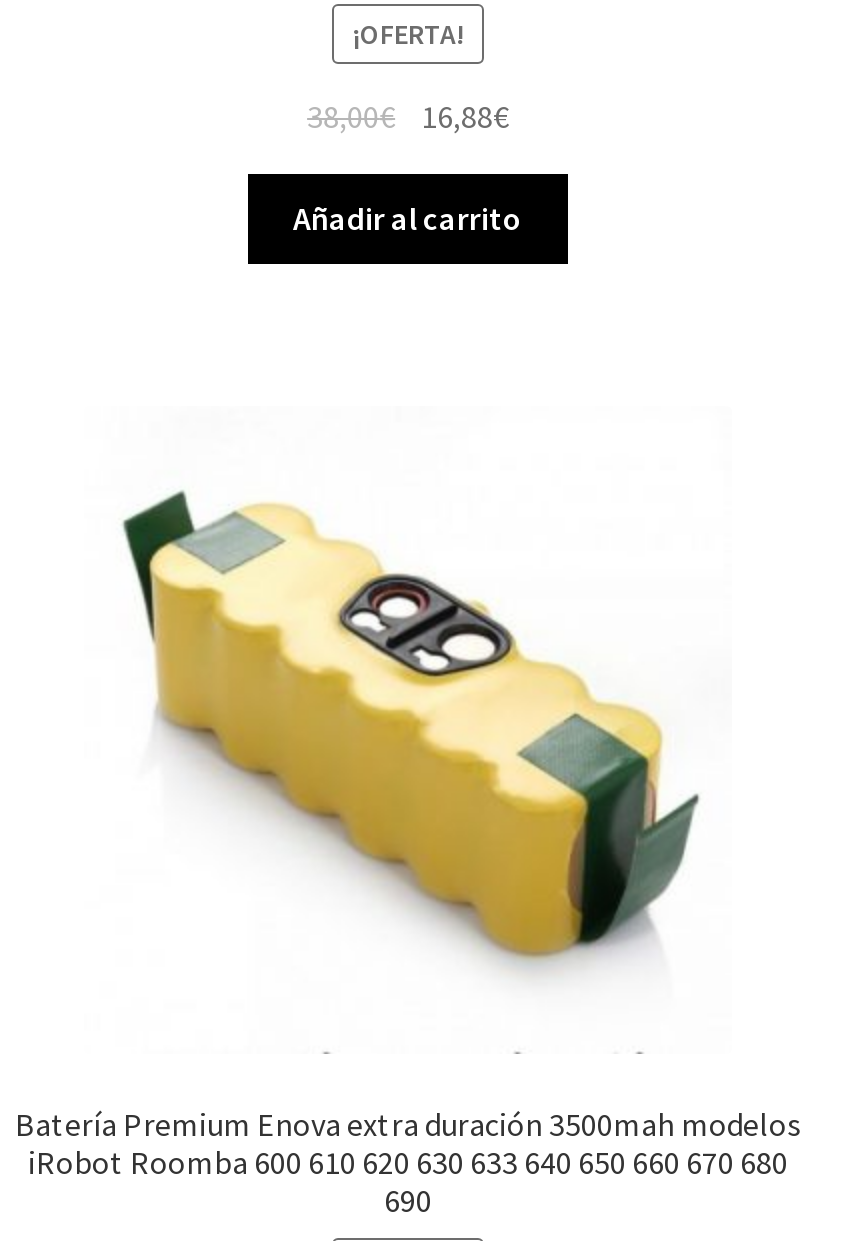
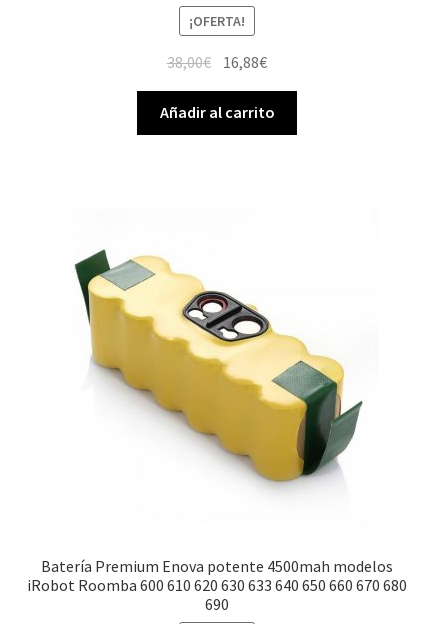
- Batería Premium Enova extra duración 3500mah modelos
+ Batería Premium Enova potente 4500mah modelos
